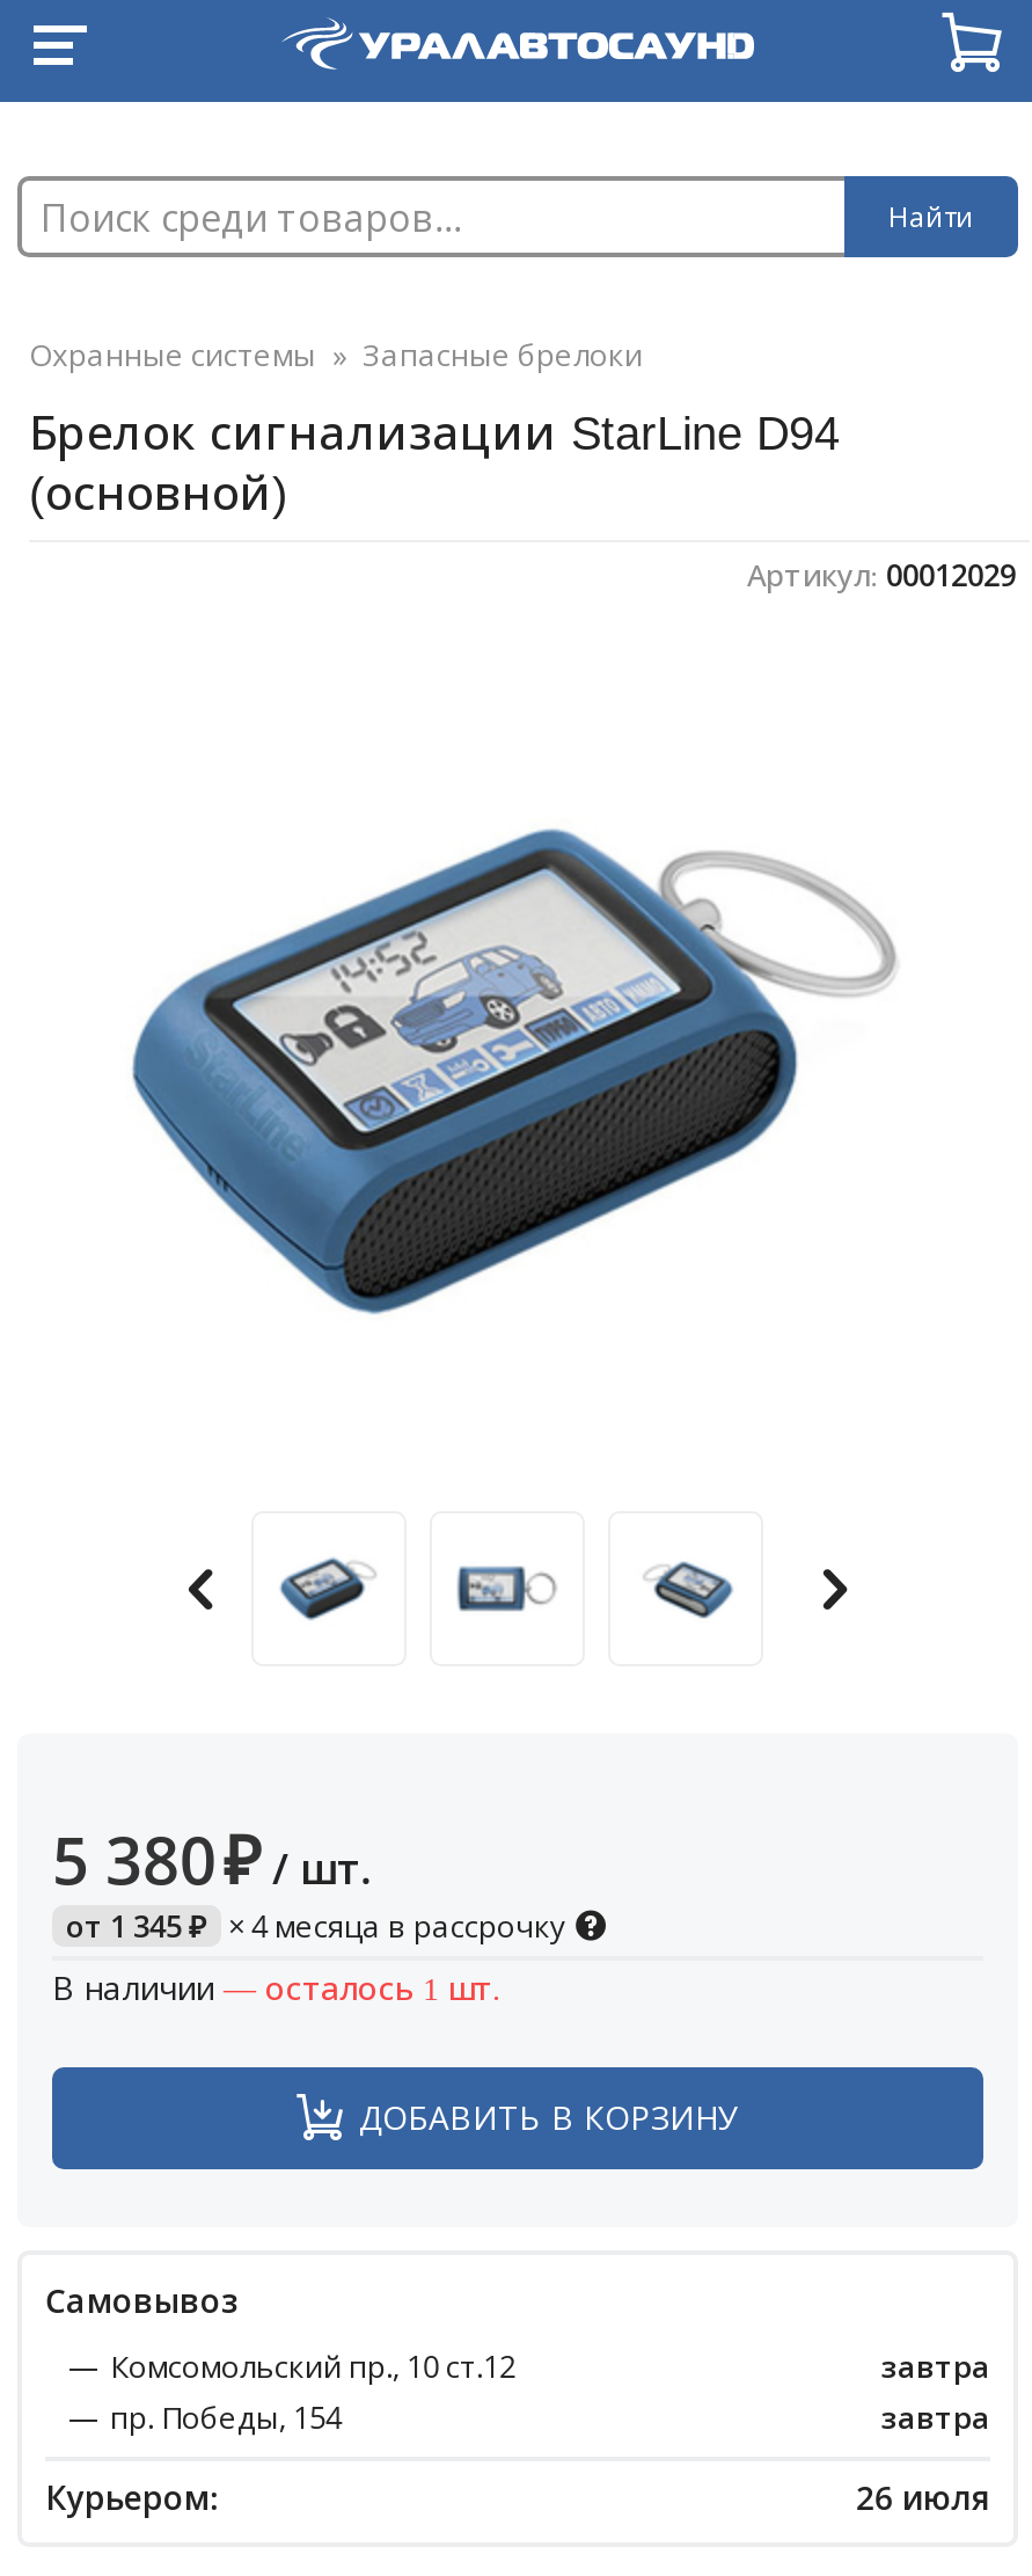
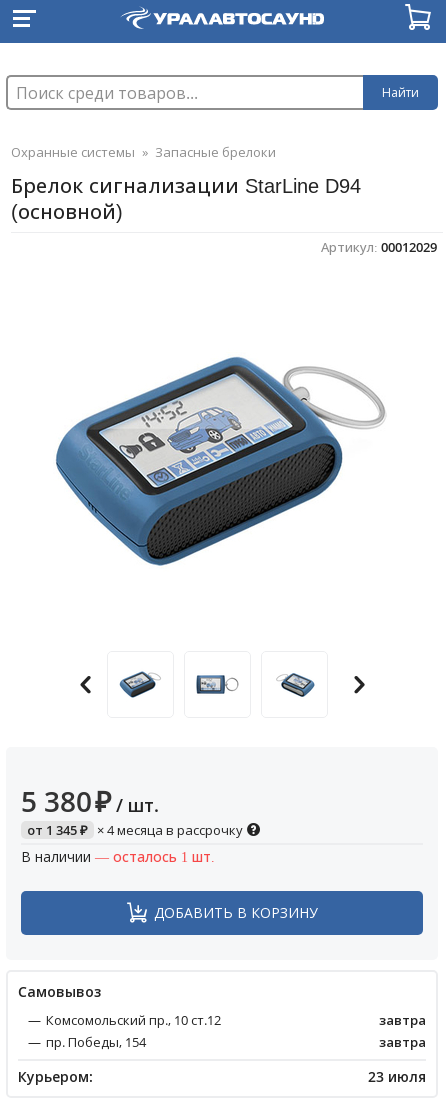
- 26 июля
+ 23 июля
